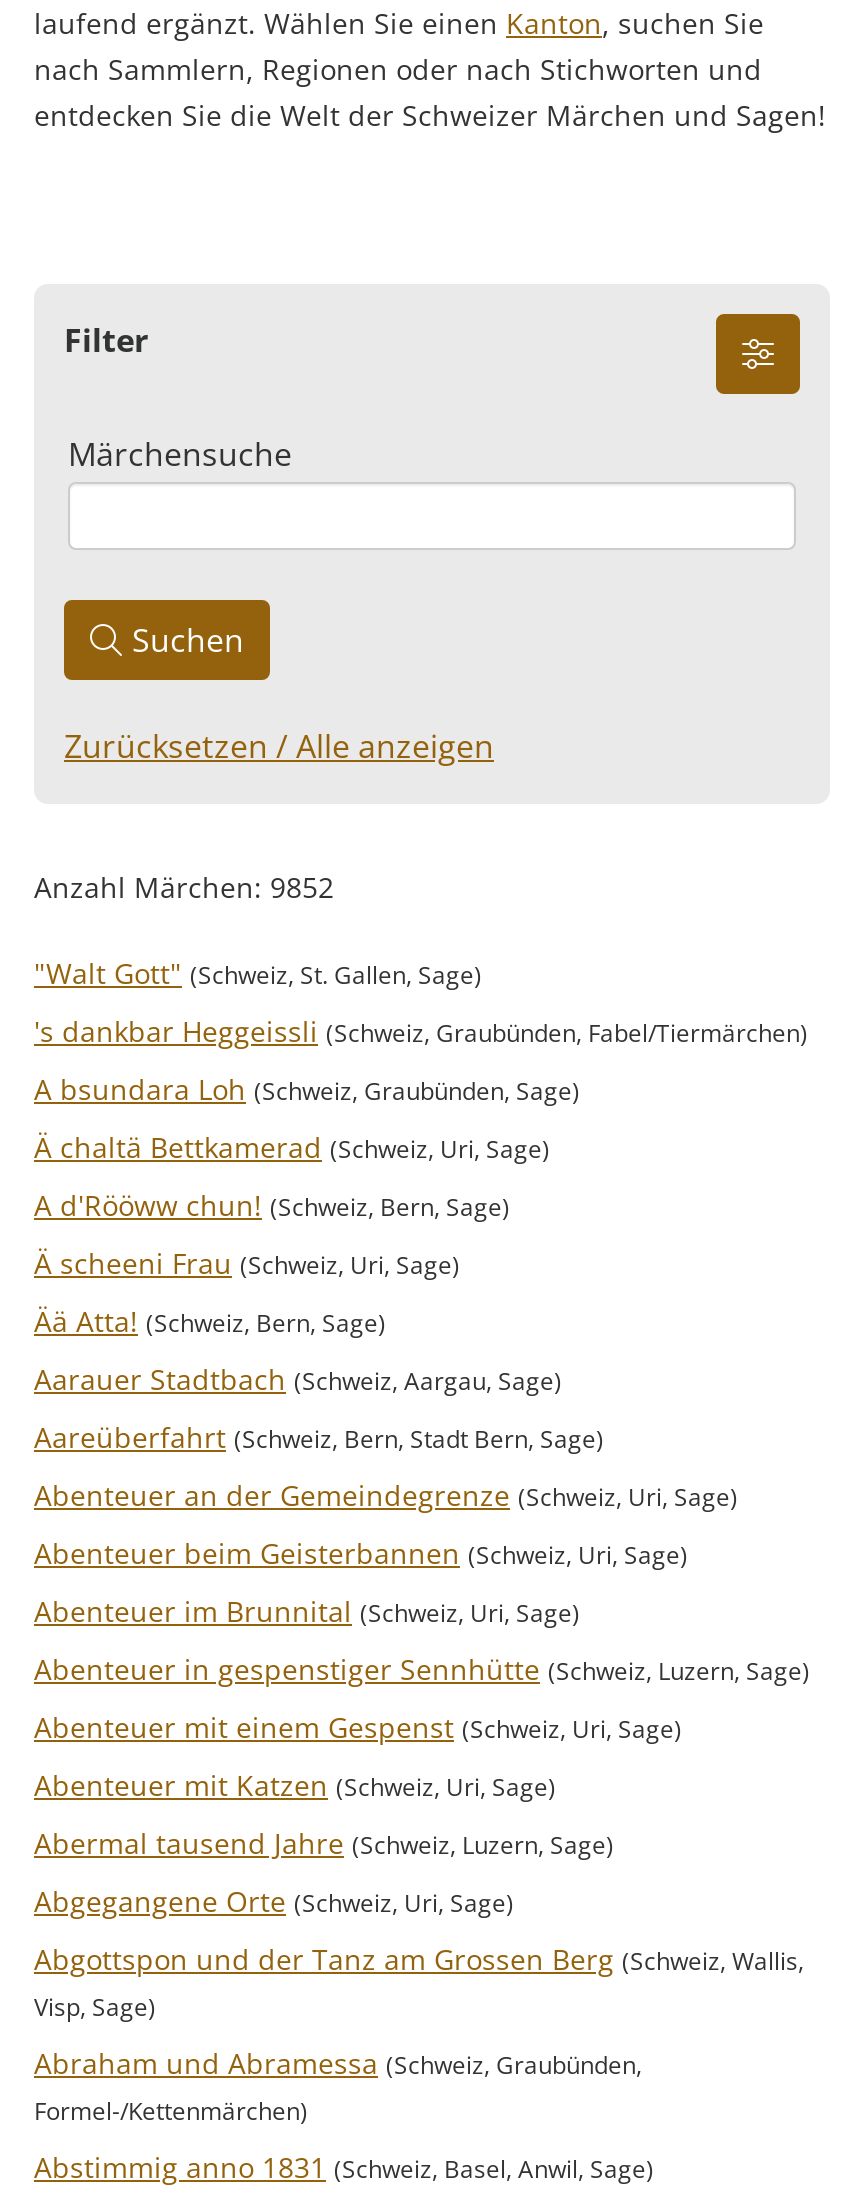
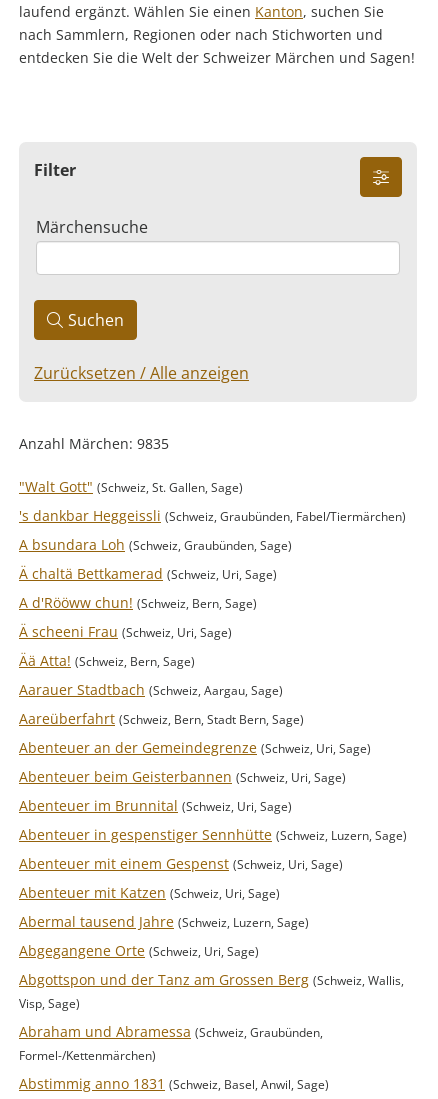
- Anzahl Märchen: 9852
+ Anzahl Märchen: 9835
